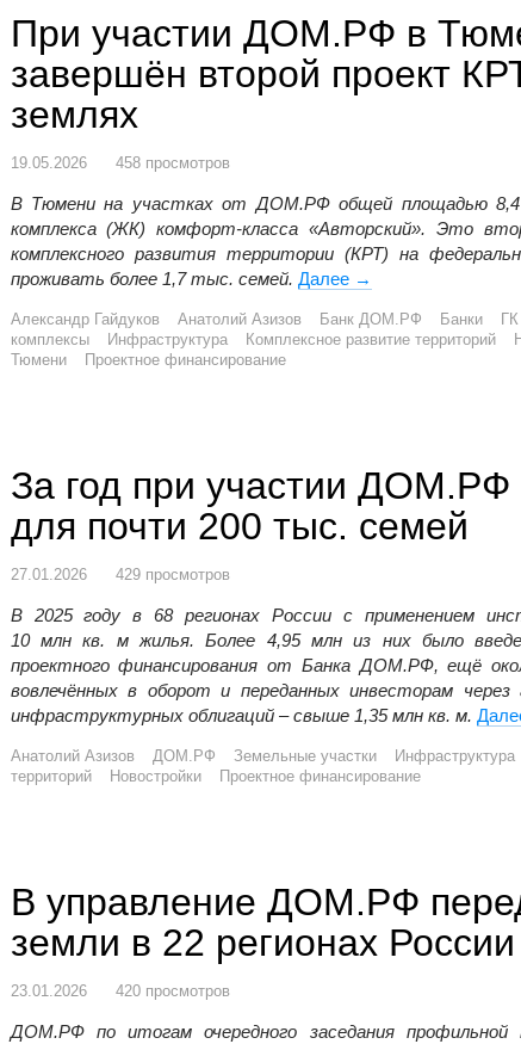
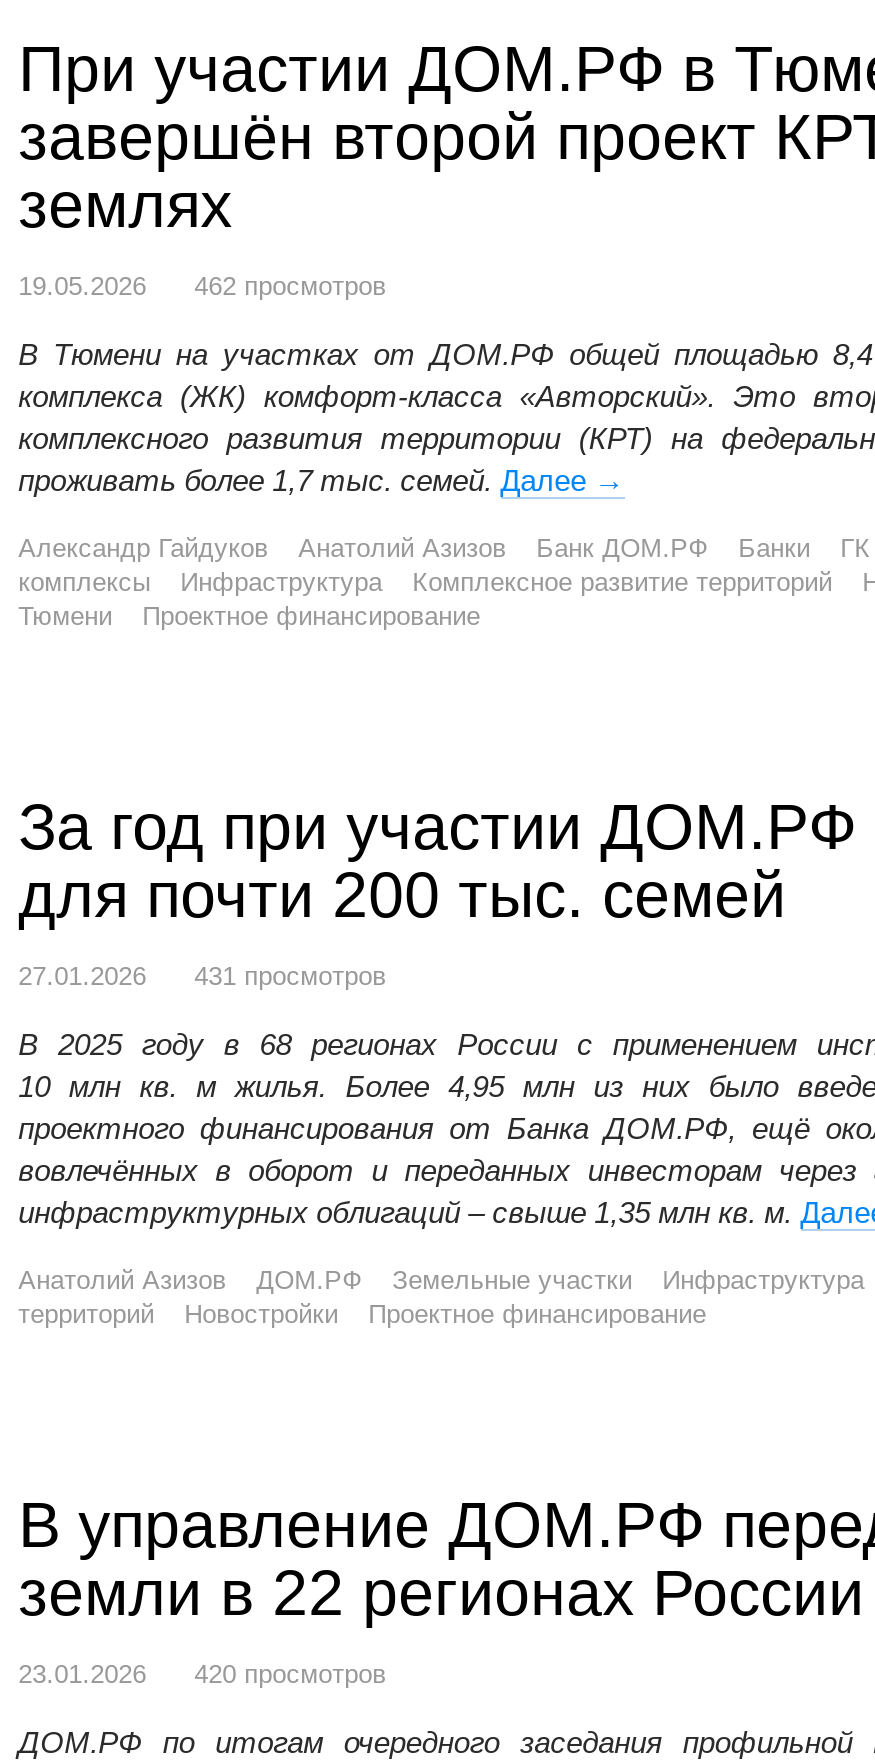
- 19.05.2026 458 просмотров
+ 19.05.2026 462 просмотров

- 27.01.2026 429 просмотров
+ 27.01.2026 431 просмотров
